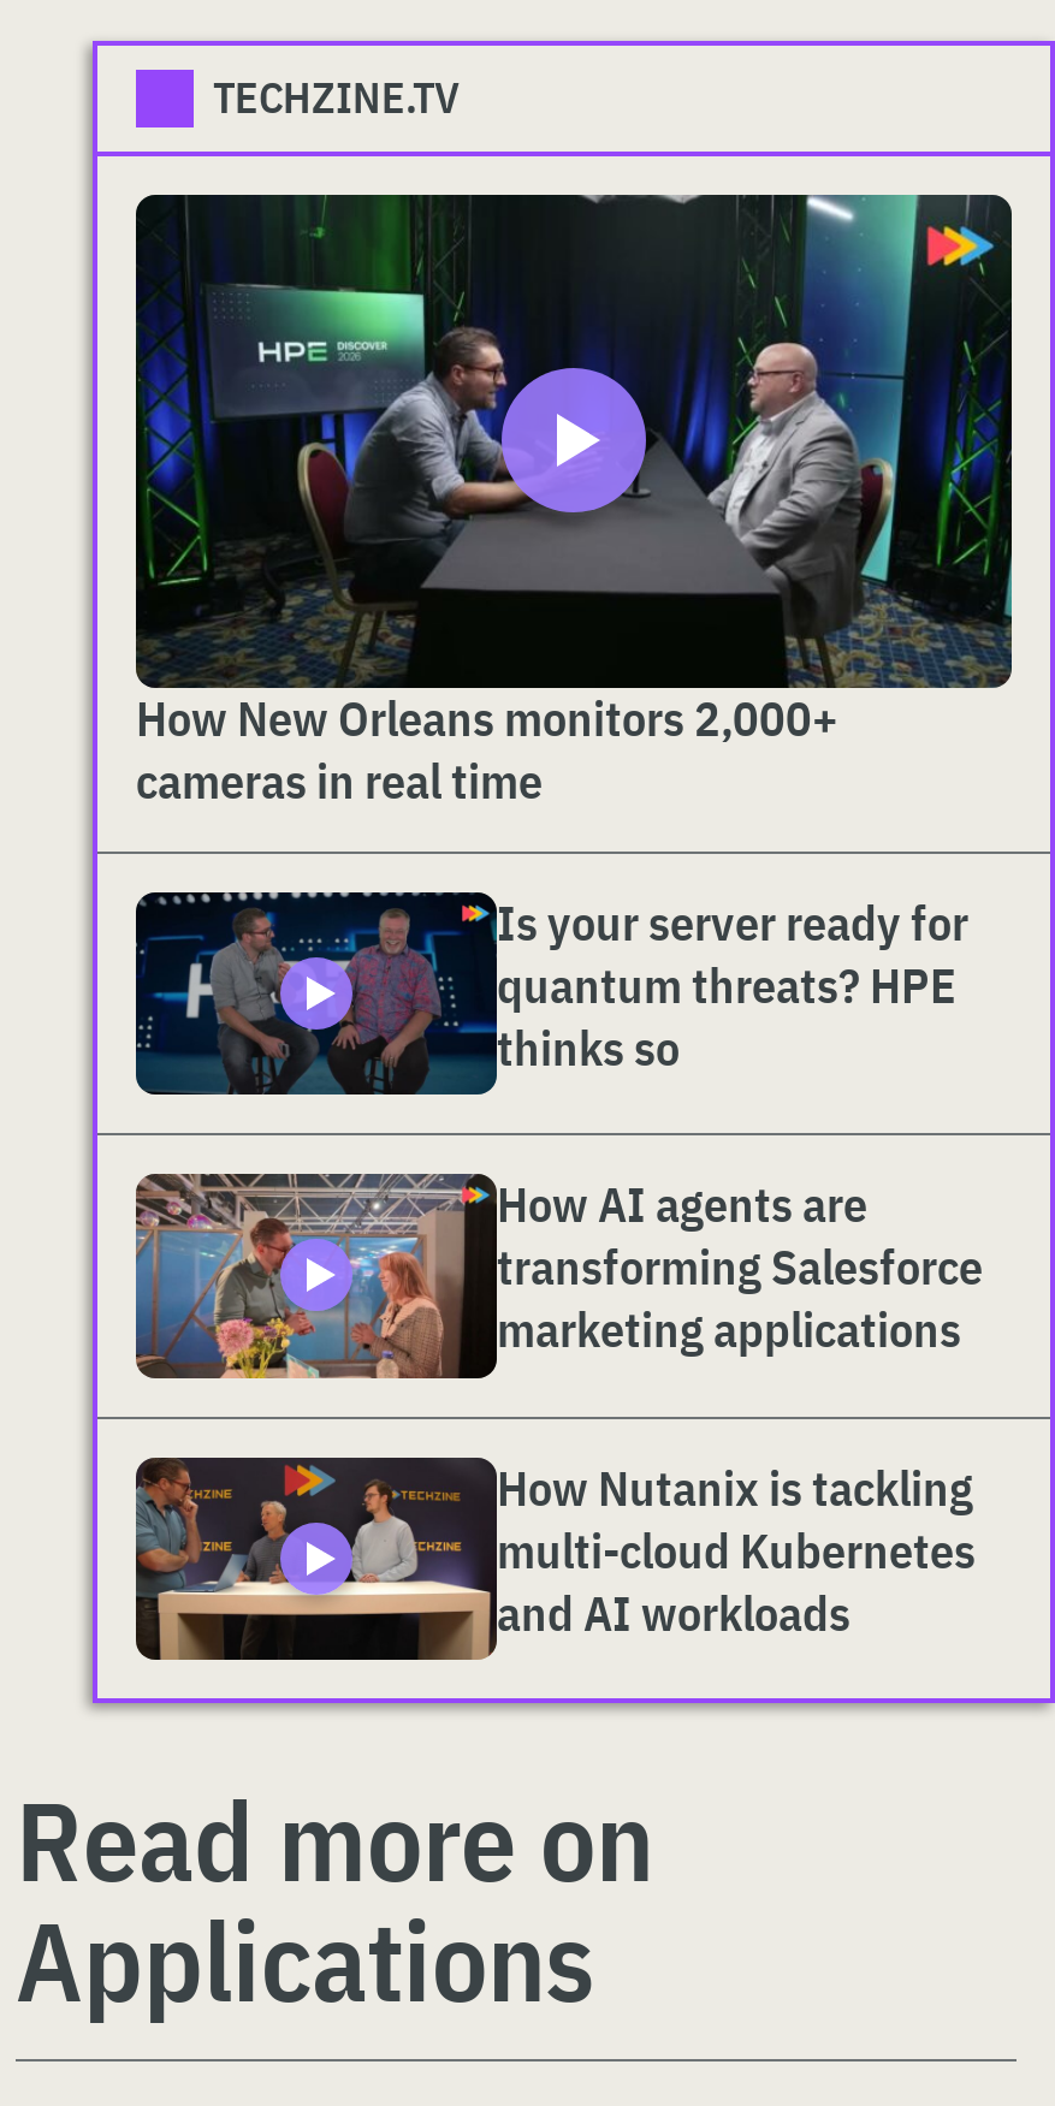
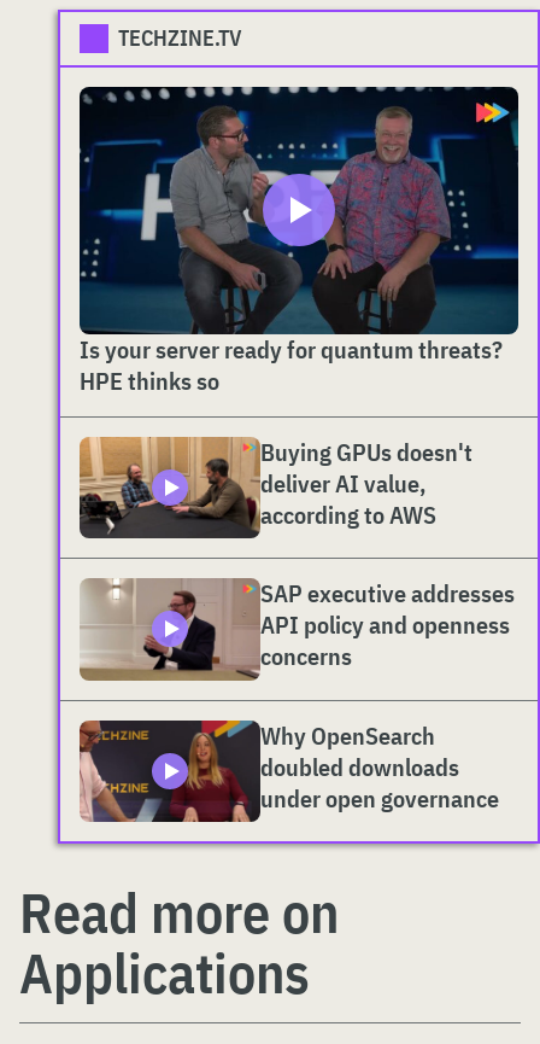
- [image]
- How New Orleans monitors 2,000+
- cameras in real time
+ [image]
+ Is your server ready for quantum threats?
+ HPE thinks so

- [image]
- Is your server ready for
- quantum threats? HPE
- thinks so
+ [image]
+ Buying GPUs doesn't
+ deliver AI value,
+ according to AWS

- [image]
- How AI agents are
- transforming Salesforce
- marketing applications
+ [image]
+ SAP executive addresses
+ API policy and openness
+ concerns

- [image]
- How Nutanix is tackling
- multi-cloud Kubernetes
- and AI workloads
+ [image]
+ Why OpenSearch
+ doubled downloads
+ under open governance
